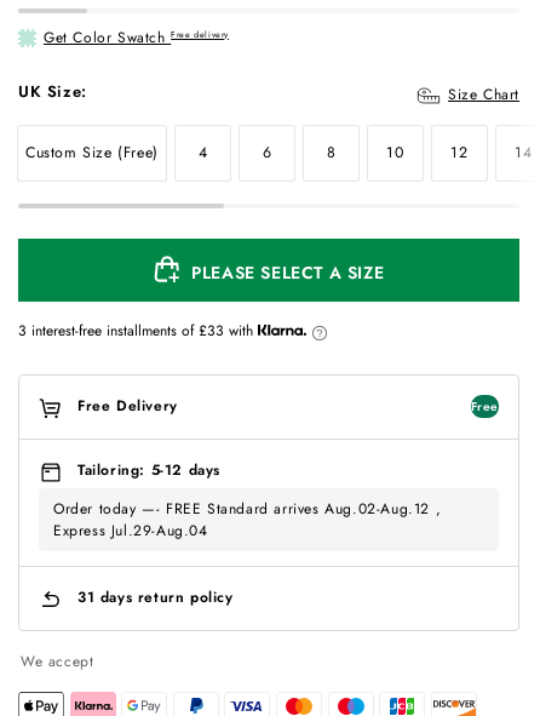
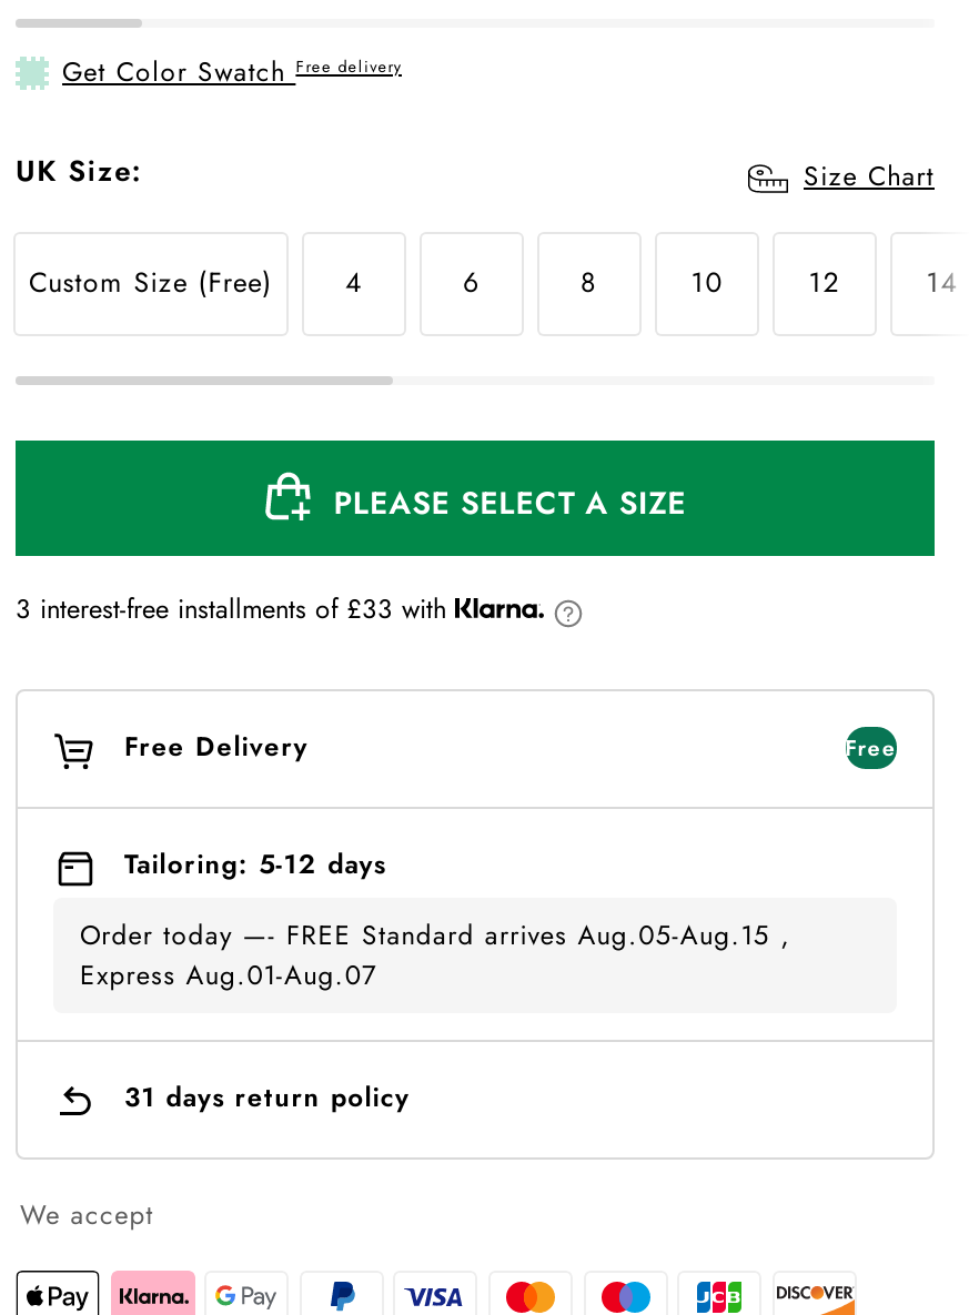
- Order today —- FREE Standard arrives Aug.02-Aug.12 ,
+ Order today —- FREE Standard arrives Aug.05-Aug.15 ,

- Express Jul.29-Aug.04
+ Express Aug.01-Aug.07
